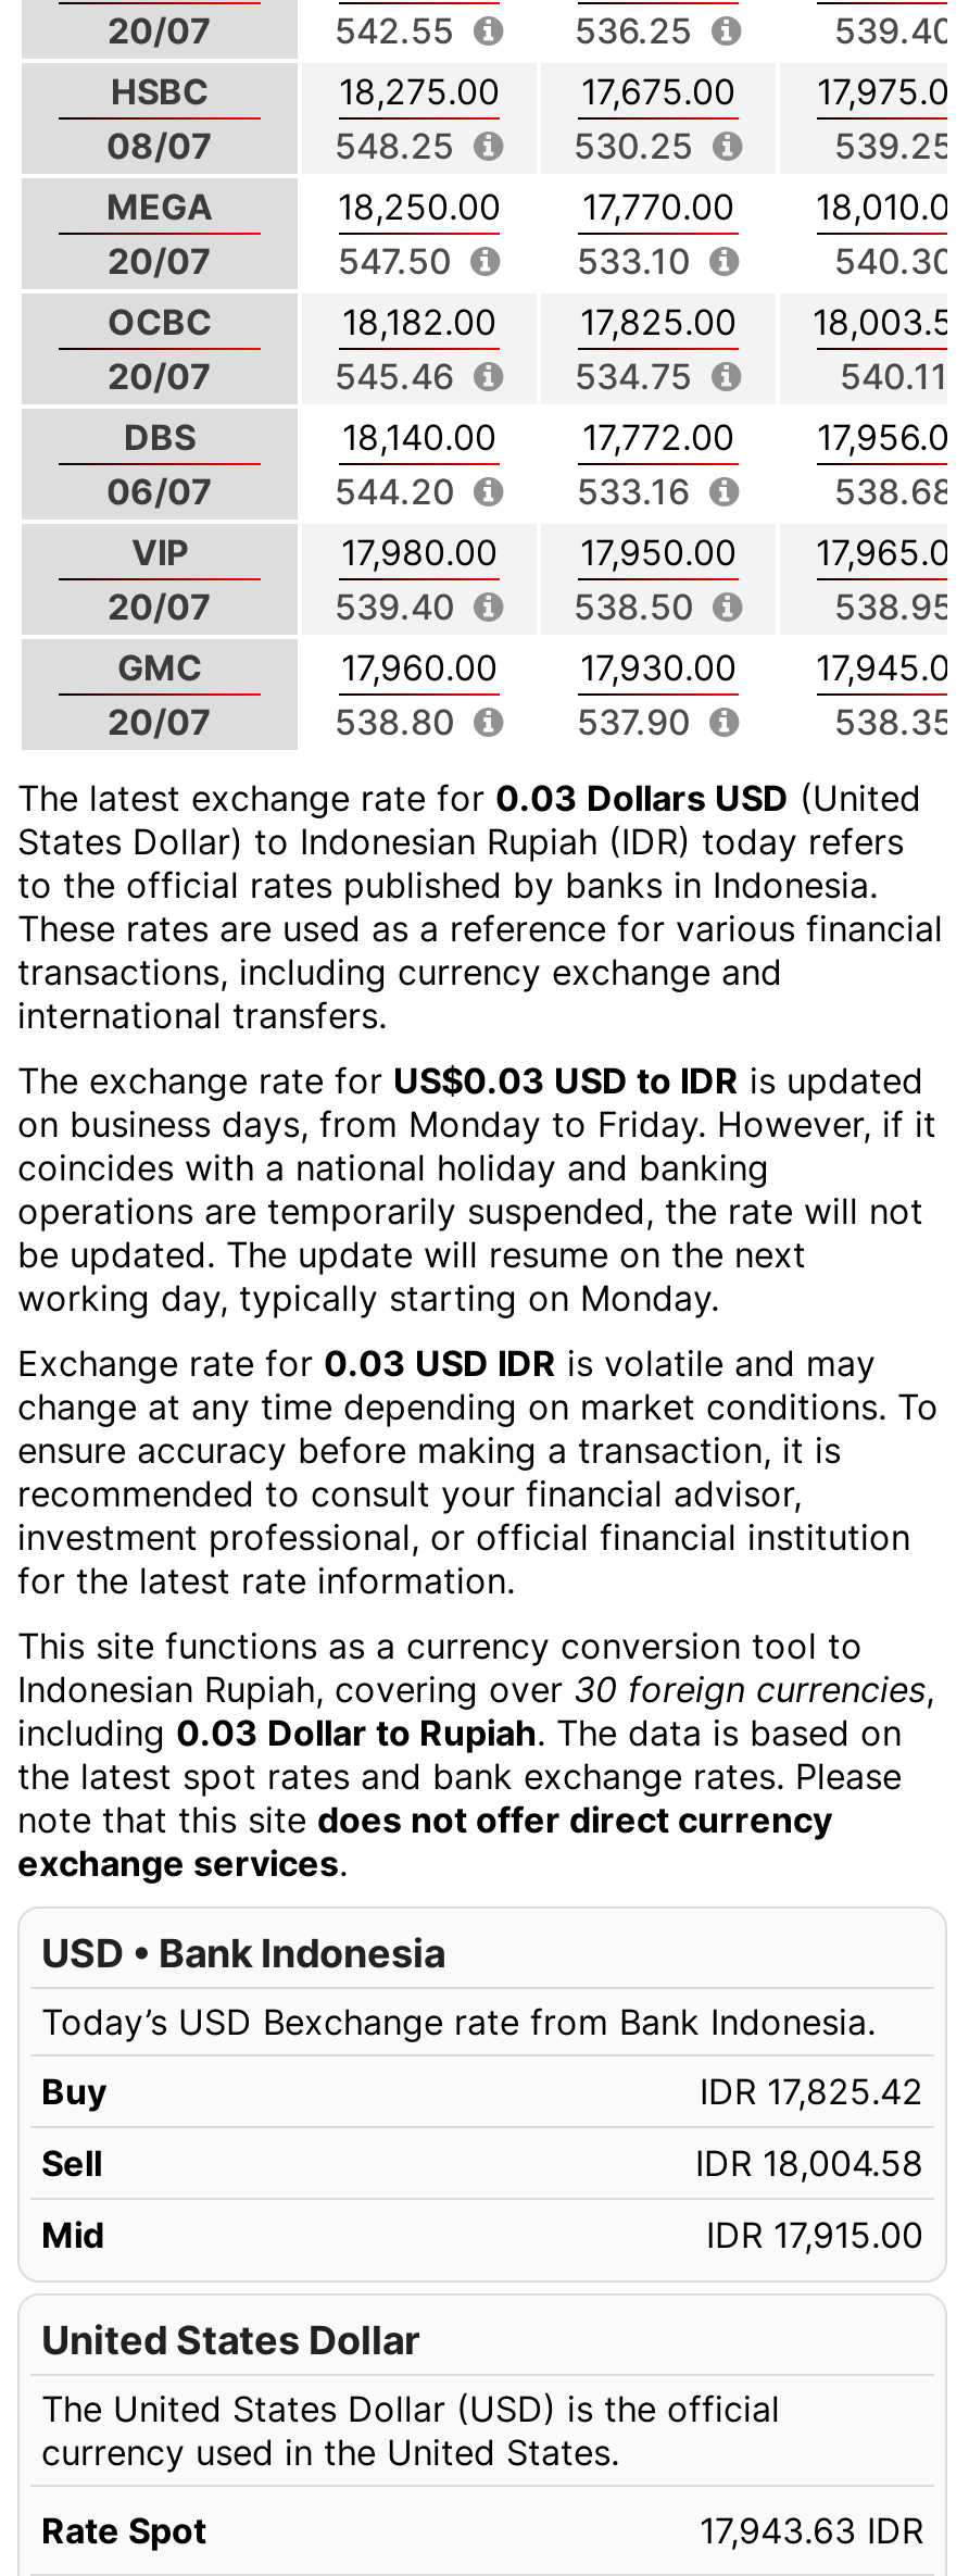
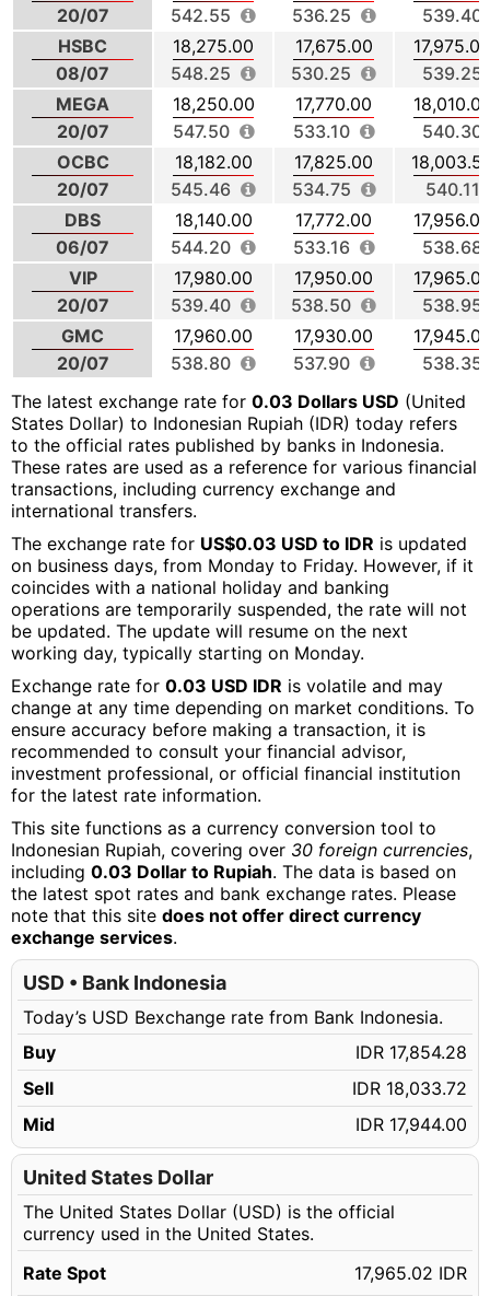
- IDR 17,825.42
+ IDR 17,854.28

- IDR 18,004.58
+ IDR 18,033.72

- IDR 17,915.00
+ IDR 17,944.00

- 17,943.63 IDR
+ 17,965.02 IDR
